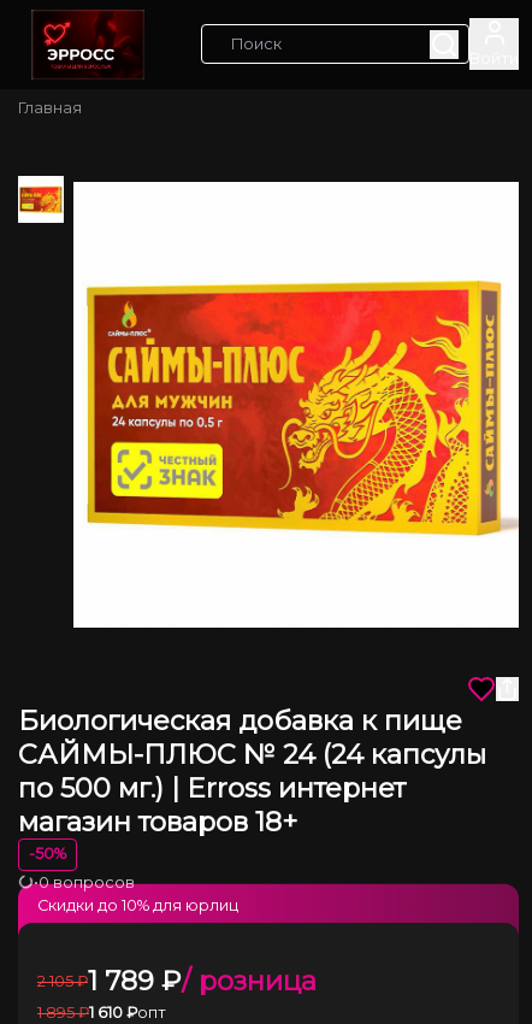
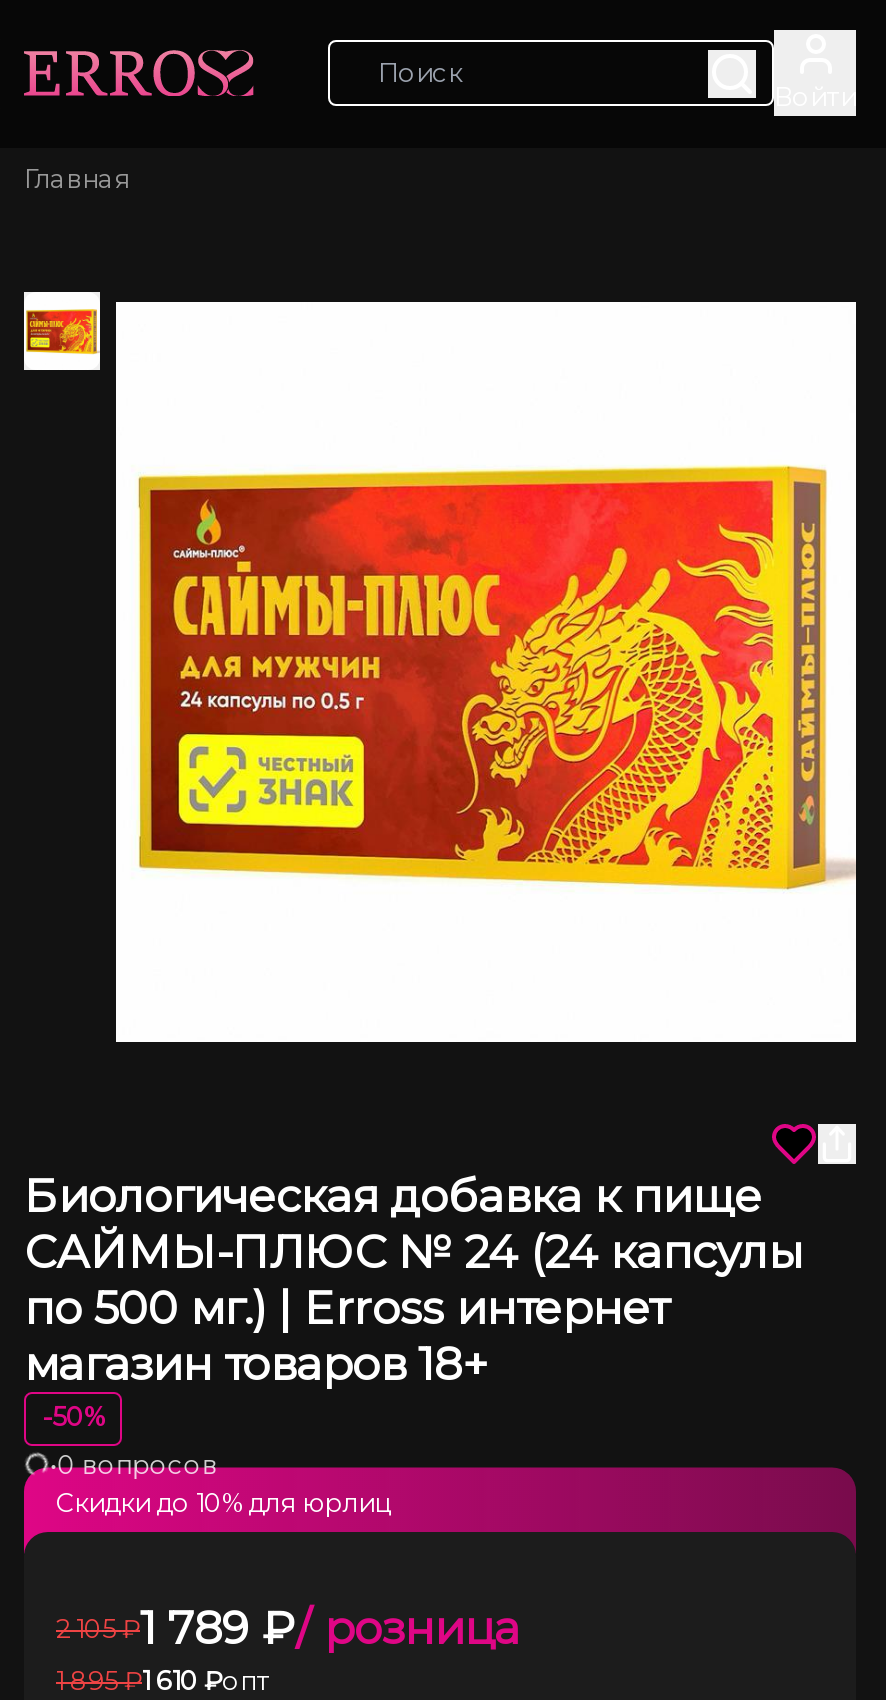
- [image]
+ [image]
